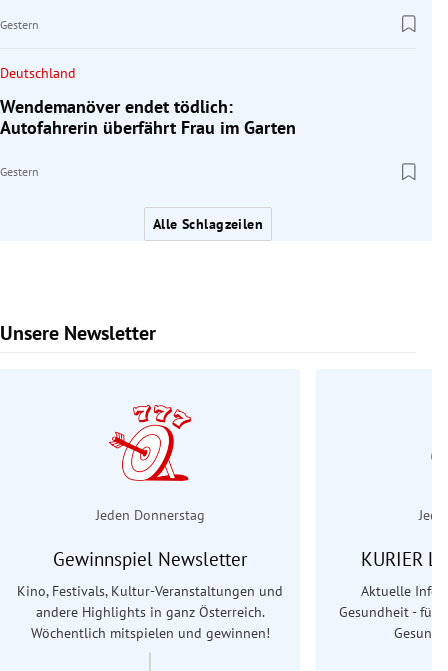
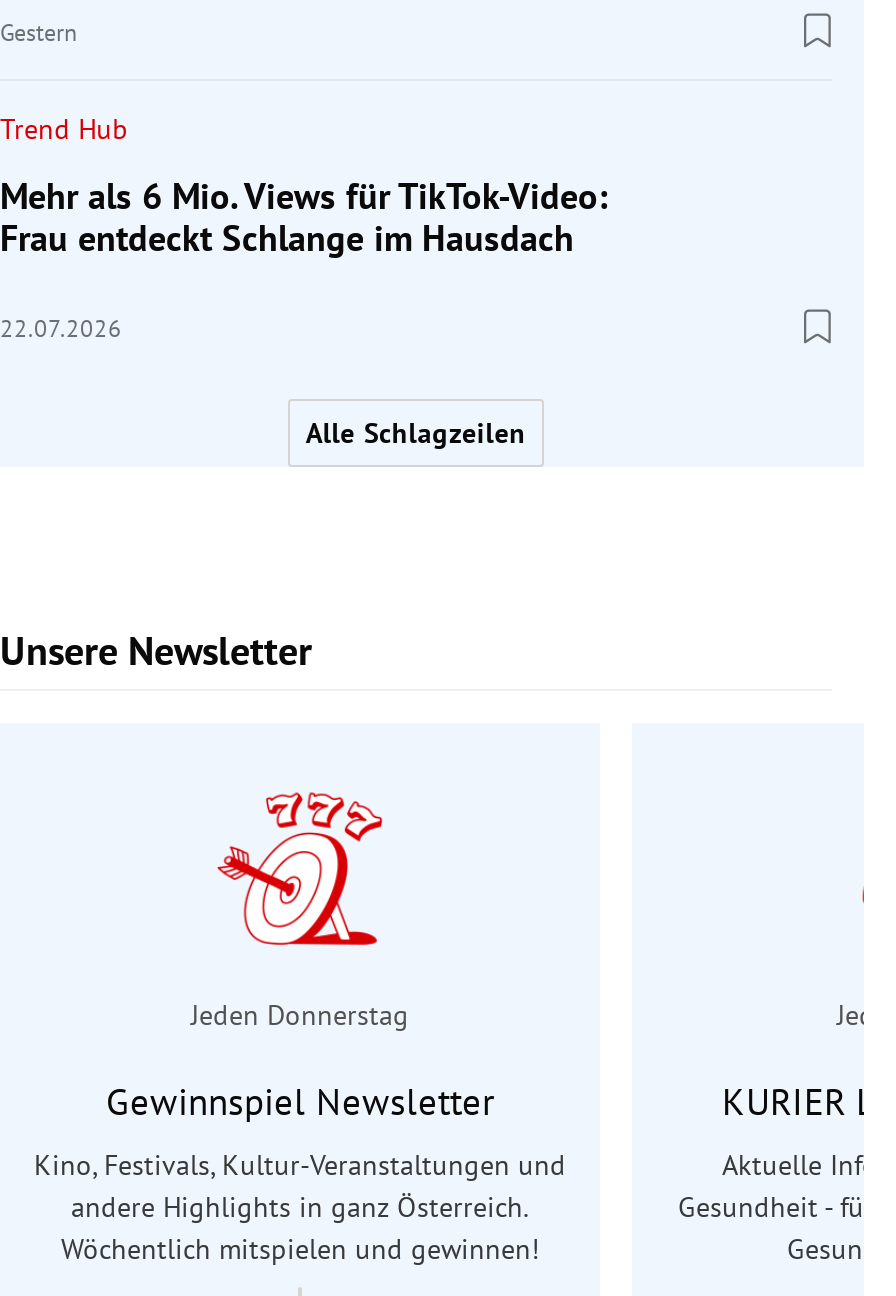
- Deutschland
+ Trend Hub

- Wendemanöver endet tödlich:
- Autofahrerin überfährt Frau im Garten
+ Mehr als 6 Mio. Views für TikTok-Video:
+ Frau entdeckt Schlange im Hausdach

- Gestern
+ 22.07.2026
